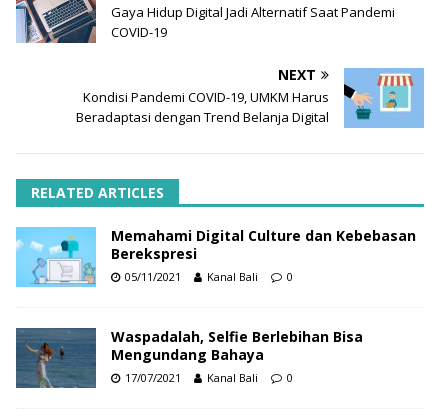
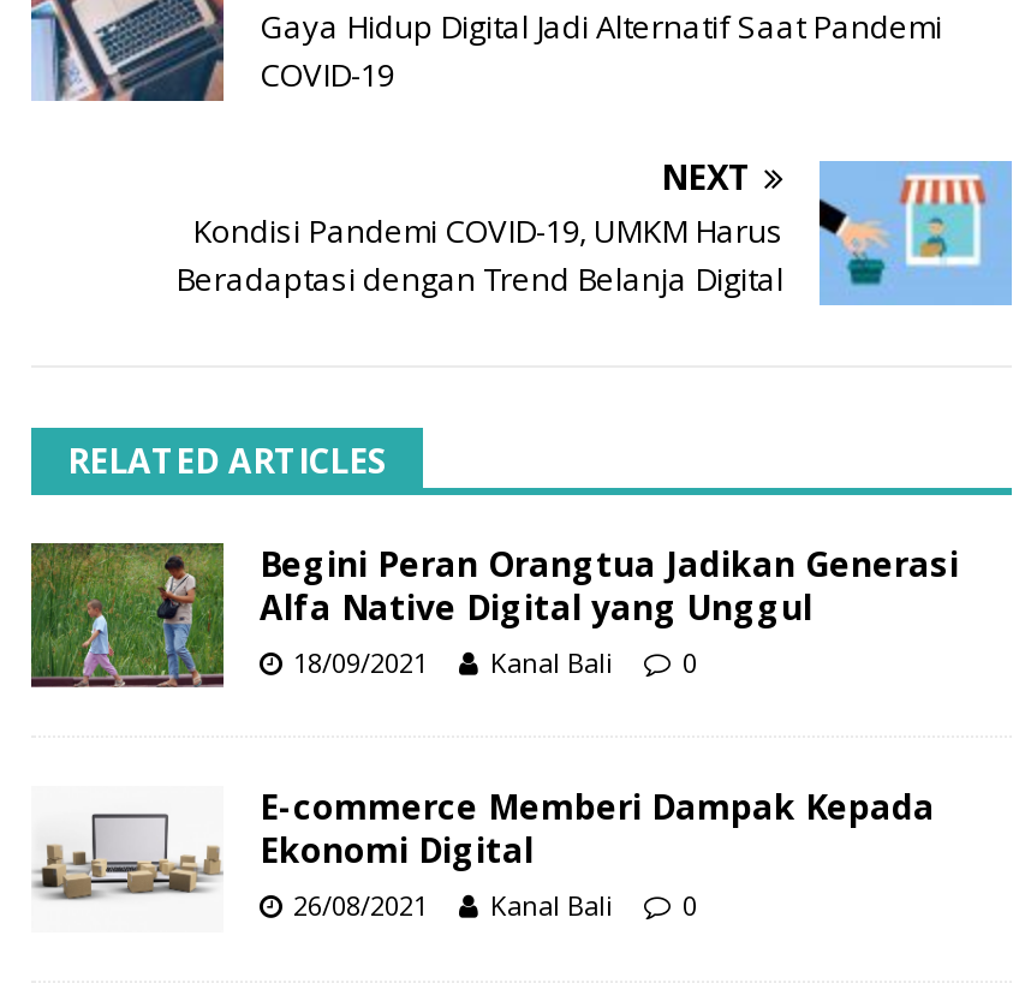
- [image]
- Memahami Digital Culture dan Kebebasan
- Berekspresi
- 05/11/2021
+ [image]
+ Begini Peran Orangtua Jadikan Generasi
+ Alfa Native Digital yang Unggul
+ 18/09/2021

- [image]
- Waspadalah, Selfie Berlebihan Bisa
- Mengundang Bahaya
- 17/07/2021
+ [image]
+ E-commerce Memberi Dampak Kepada
+ Ekonomi Digital
+ 26/08/2021
